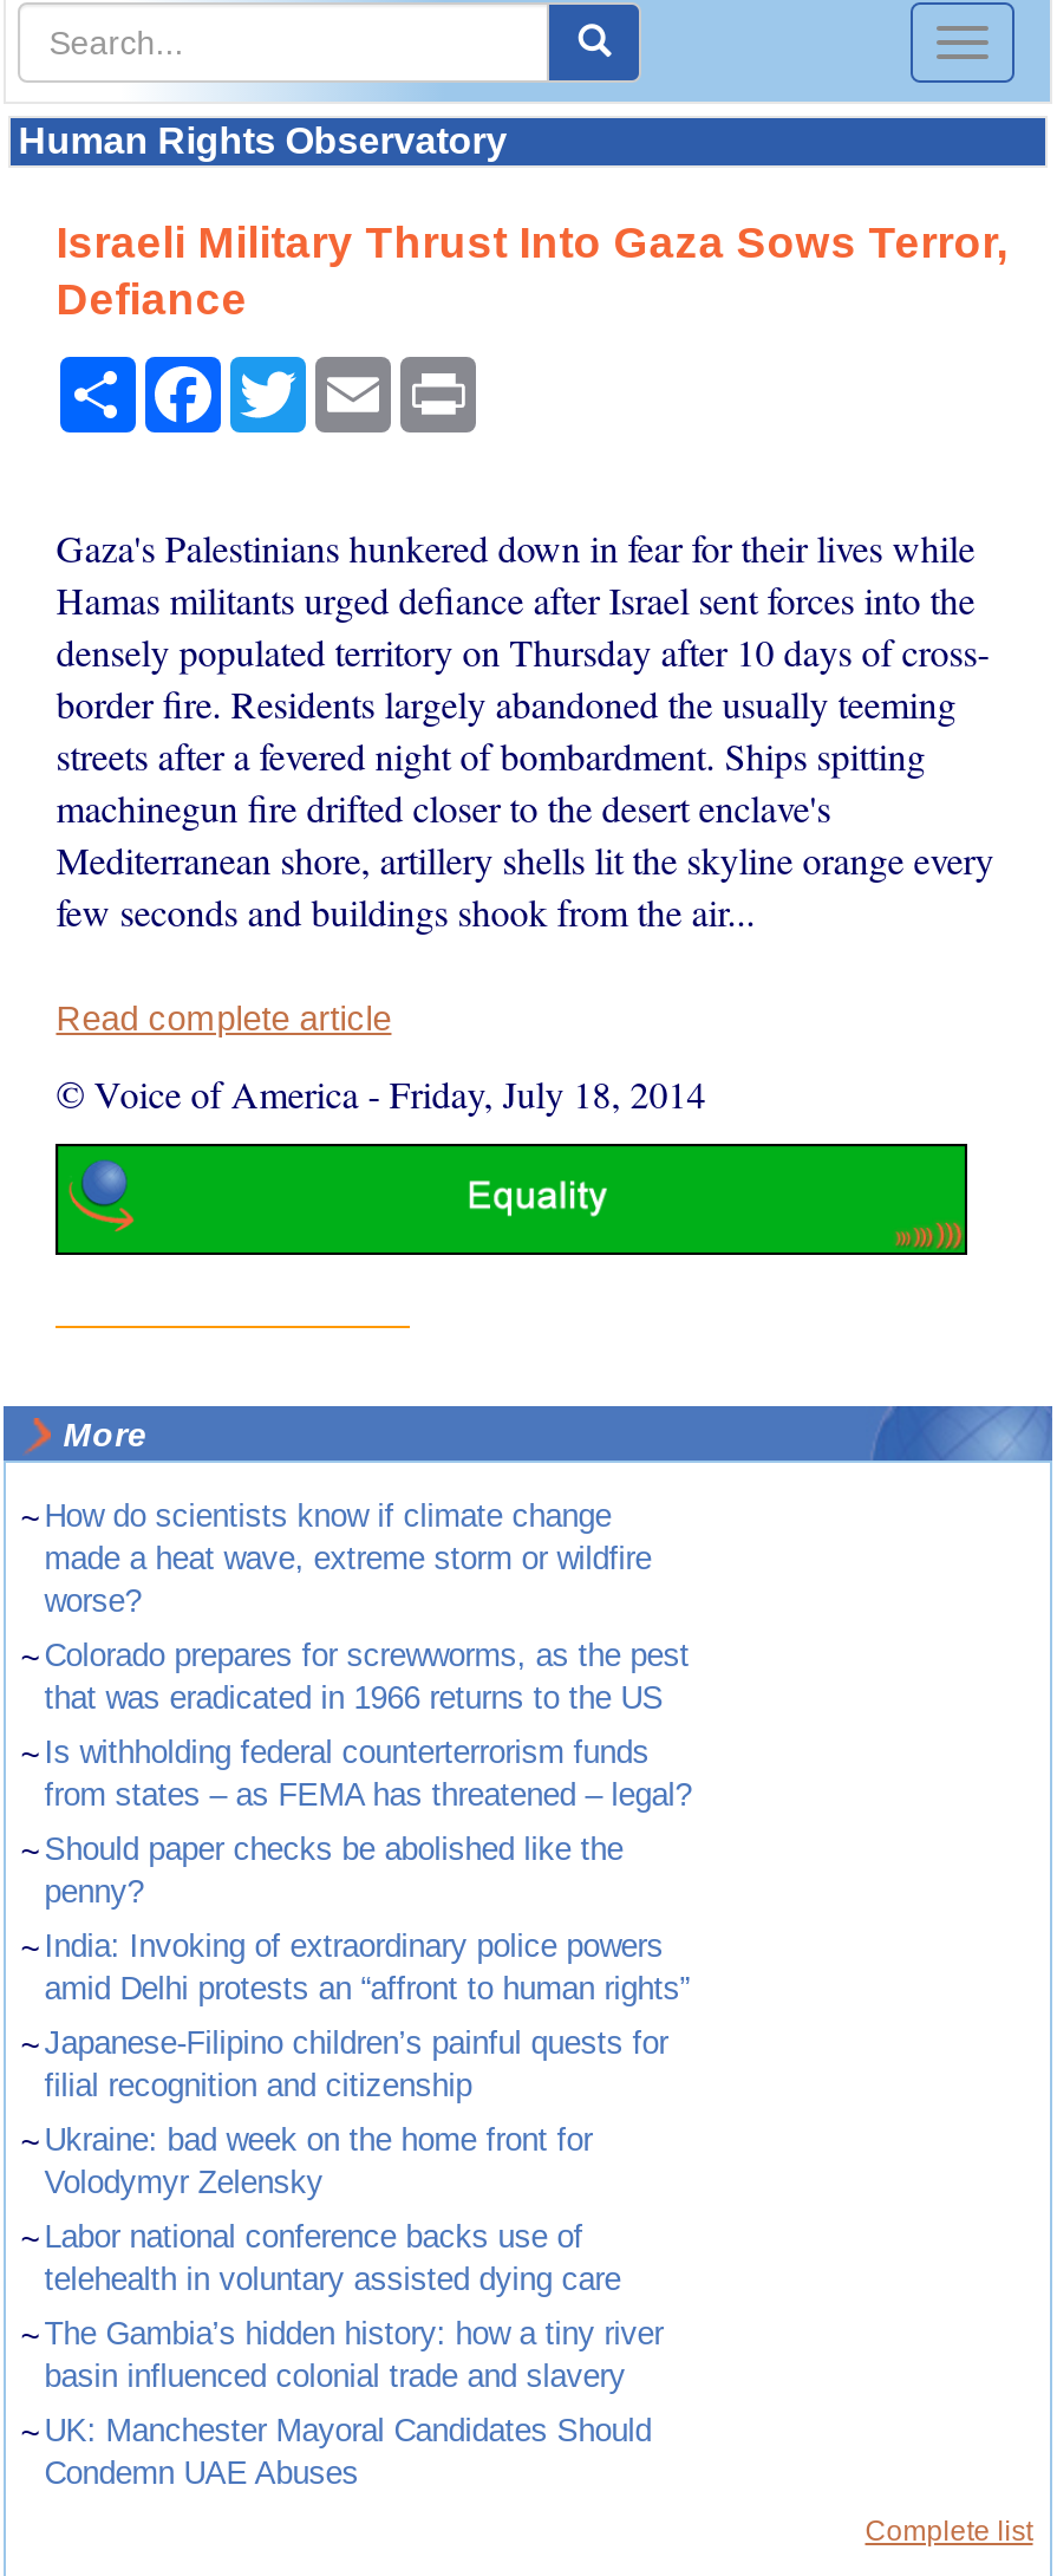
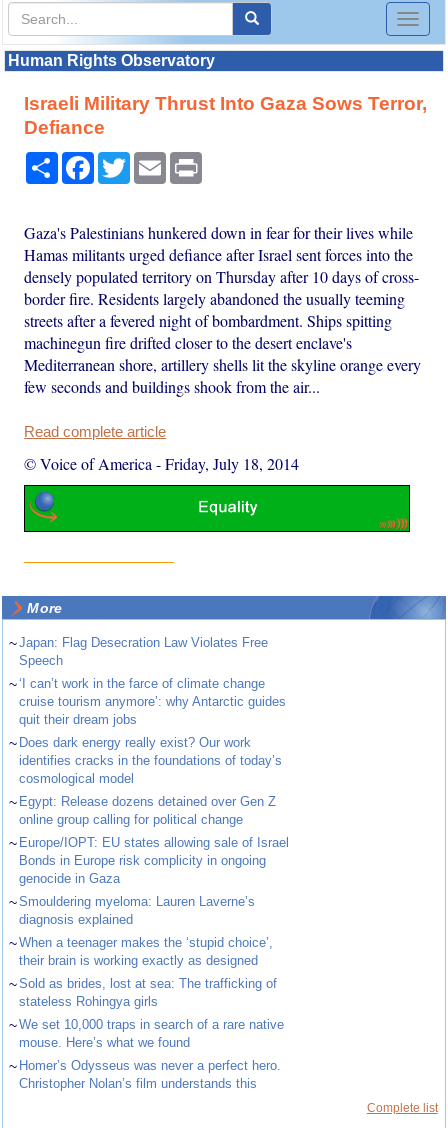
- ~ How do scientists know if climate change
- made a heat wave, extreme storm or wildfire
- worse?
+ ~ Japan: Flag Desecration Law Violates Free
+ Speech

- ~ Colorado prepares for screwworms, as the pest
- that was eradicated in 1966 returns to the US
+ ~ ‘I can’t work in the farce of climate change
+ cruise tourism anymore’: why Antarctic guides
+ quit their dream jobs

- ~ Is withholding federal counterterrorism funds
- from states – as FEMA has threatened – legal?
+ ~ Does dark energy really exist? Our work
+ identifies cracks in the foundations of today’s
+ cosmological model

- ~ Should paper checks be abolished like the
- penny?
+ ~ Egypt: Release dozens detained over Gen Z
+ online group calling for political change

- ~ India: Invoking of extraordinary police powers
- amid Delhi protests an “affront to human rights”
+ ~ Europe/IOPT: EU states allowing sale of Israel
+ Bonds in Europe risk complicity in ongoing
+ genocide in Gaza

- ~ Japanese-Filipino children’s painful quests for
- filial recognition and citizenship
+ ~ Smouldering myeloma: Lauren Laverne’s
+ diagnosis explained

- ~ Ukraine: bad week on the home front for
- Volodymyr Zelensky
+ ~ When a teenager makes the ‘stupid choice’,
+ their brain is working exactly as designed

- ~ Labor national conference backs use of
- telehealth in voluntary assisted dying care
+ ~ Sold as brides, lost at sea: The trafficking of
+ stateless Rohingya girls

- ~ The Gambia’s hidden history: how a tiny river
- basin influenced colonial trade and slavery
+ ~ We set 10,000 traps in search of a rare native
+ mouse. Here’s what we found

- ~ UK: Manchester Mayoral Candidates Should
- Condemn UAE Abuses
+ ~ Homer’s Odysseus was never a perfect hero.
+ Christopher Nolan’s film understands this
